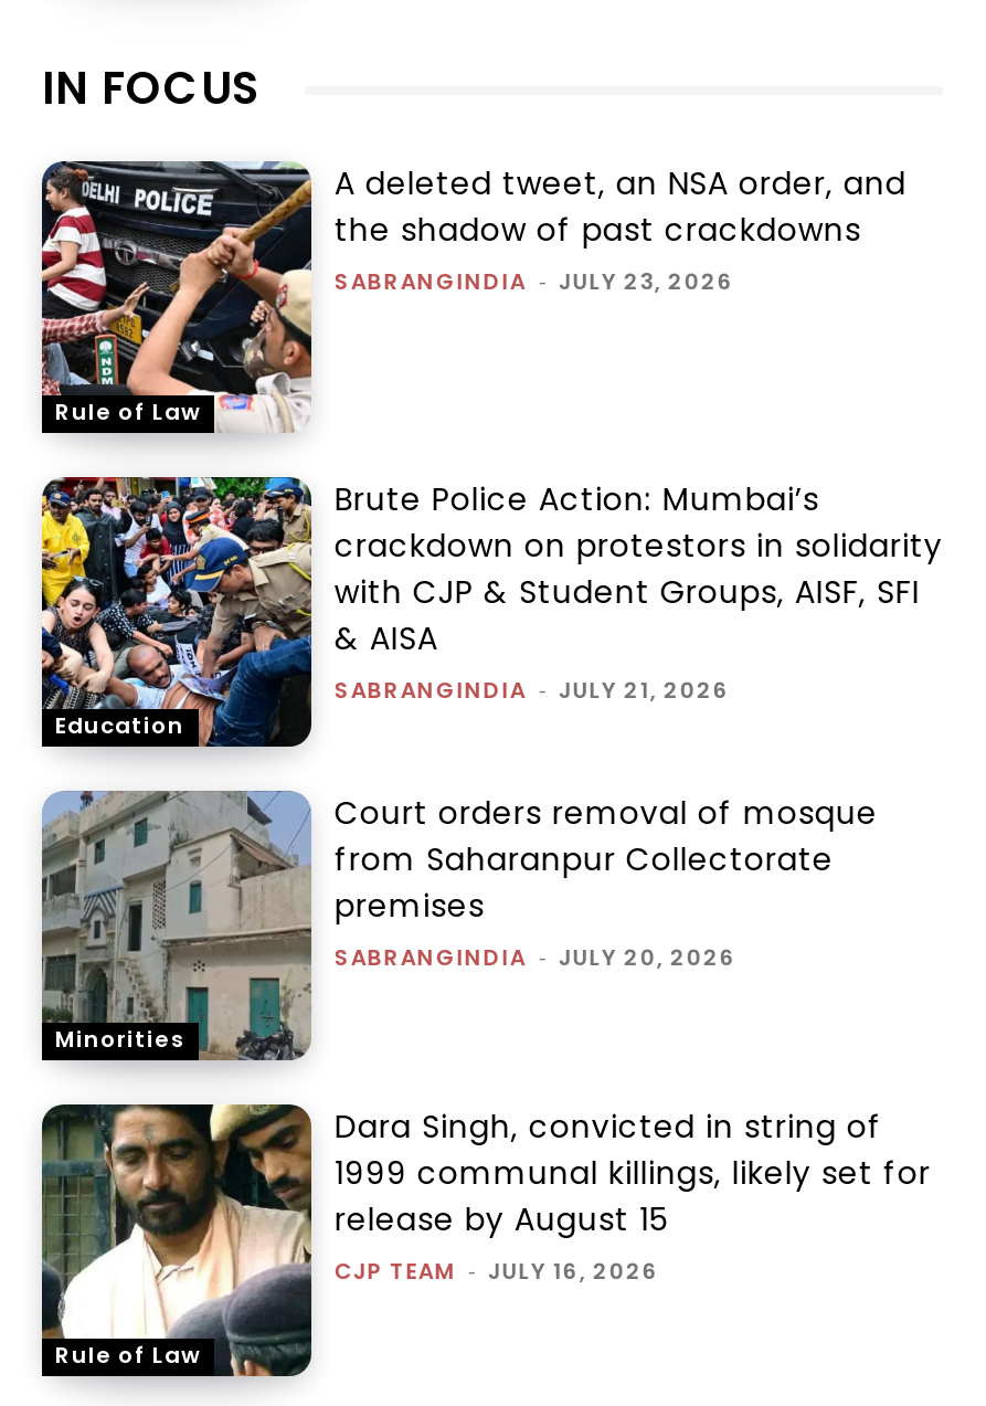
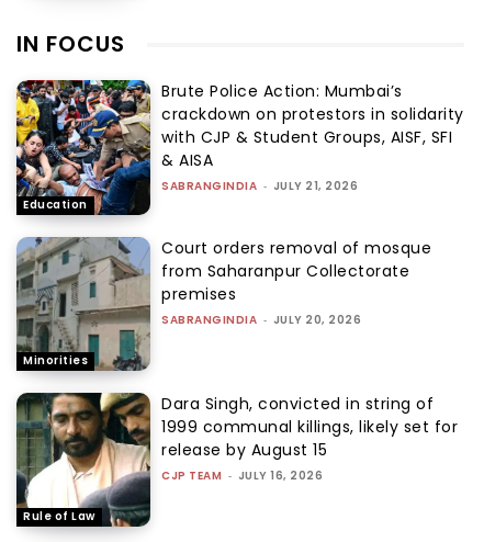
- [image]
- Rule of Law

- A deleted tweet, an NSA order, and
- the shadow of past crackdowns
- SABRANGINDIA - JULY 23, 2026
